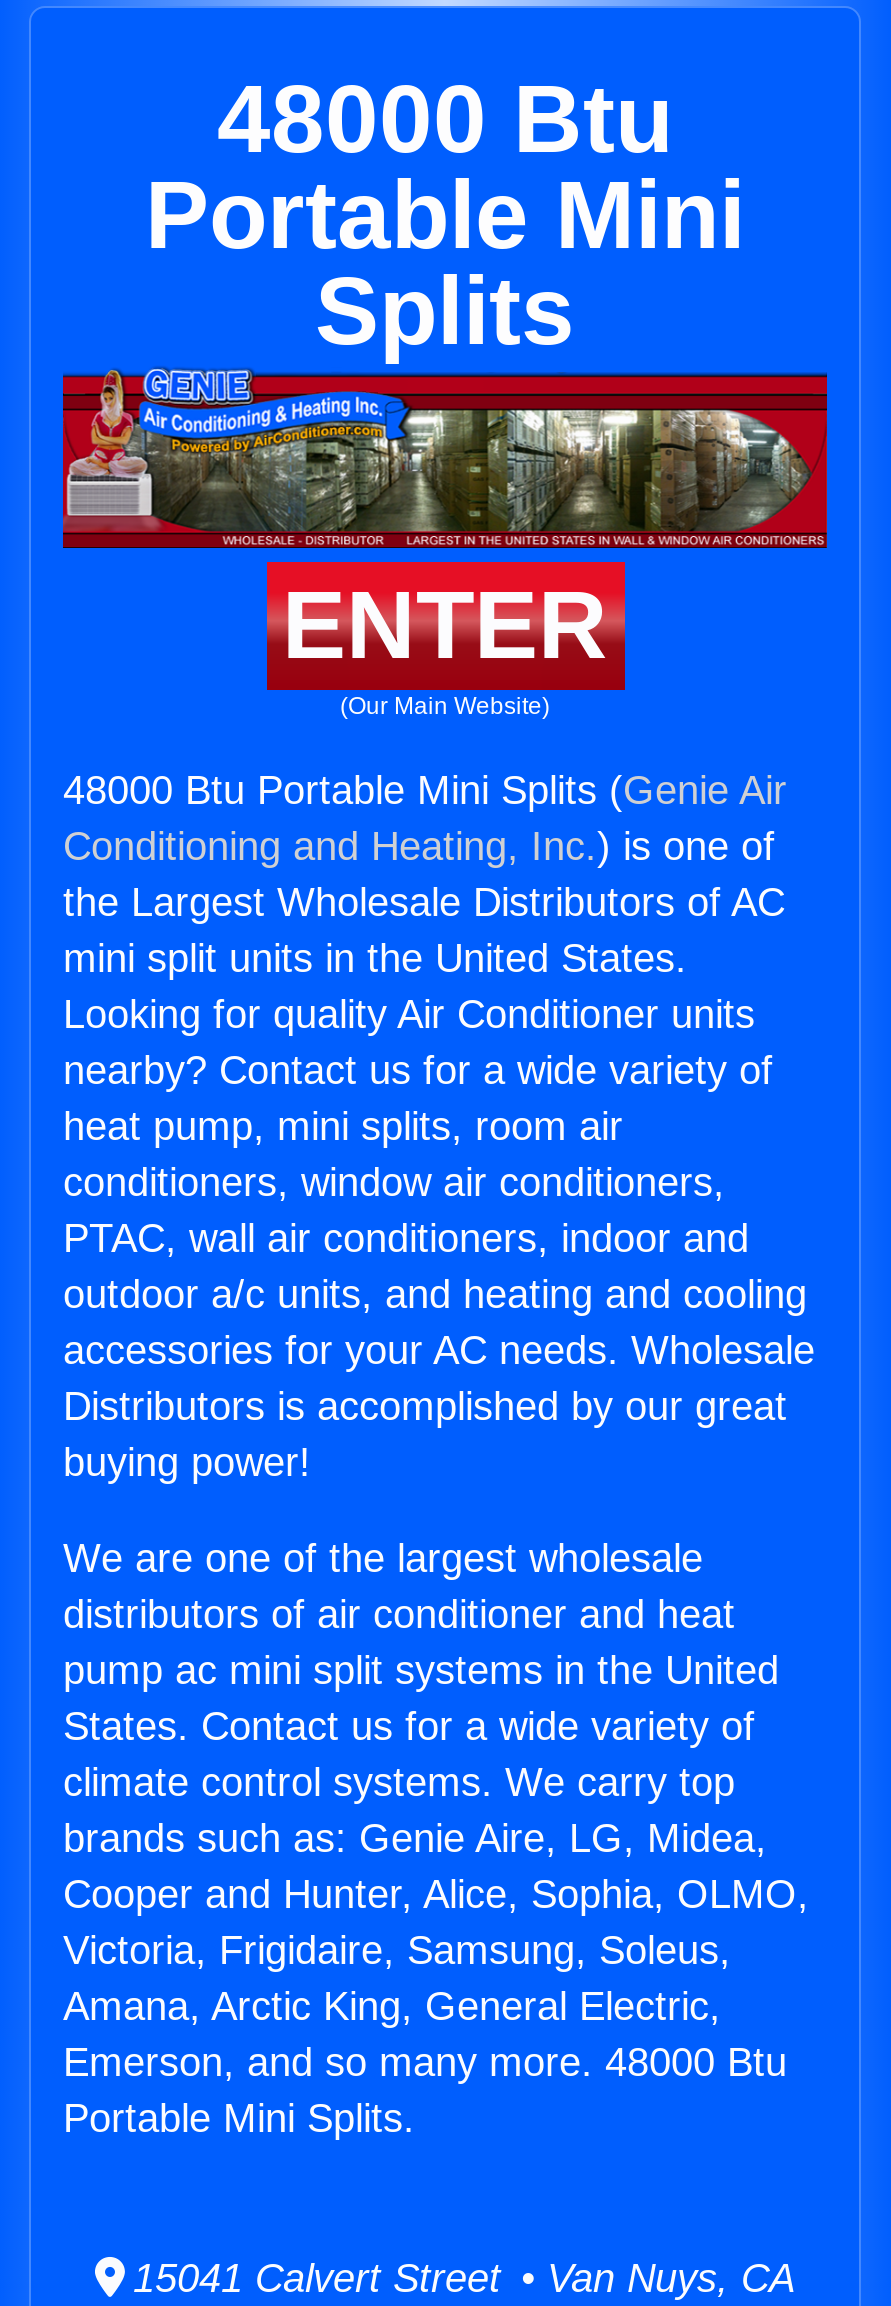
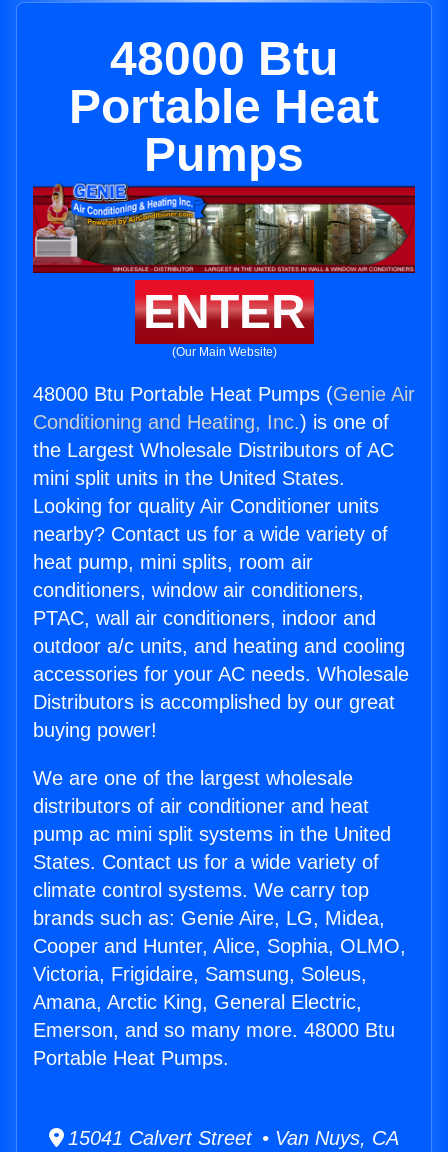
- Portable Mini
- Splits
+ Portable Heat
+ Pumps

- 48000 Btu Portable Mini Splits (Genie Air
+ 48000 Btu Portable Heat Pumps (Genie Air

- Portable Mini Splits.
+ Portable Heat Pumps.
